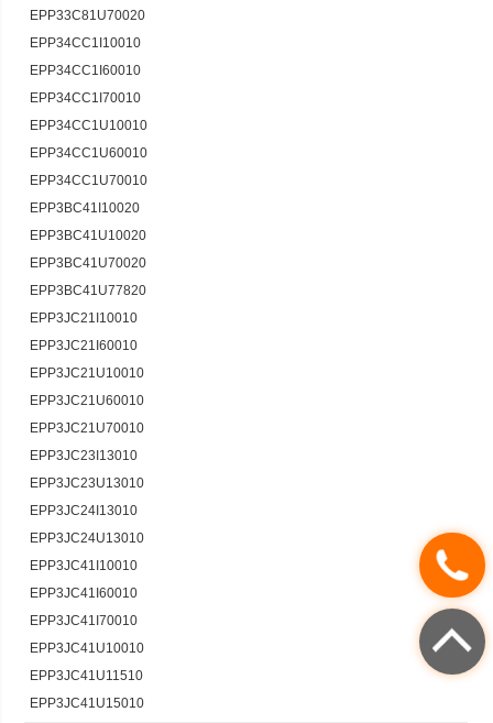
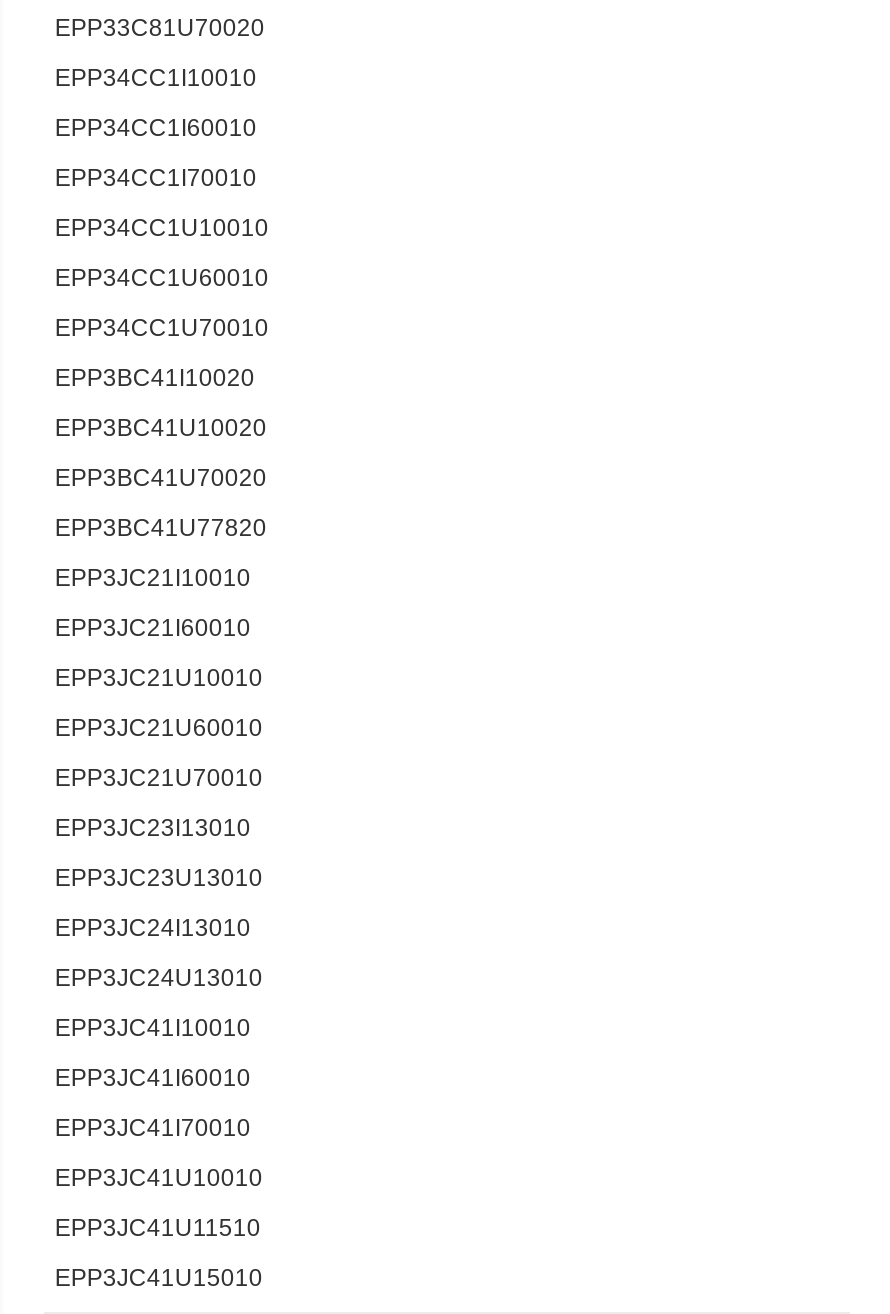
- [image]
